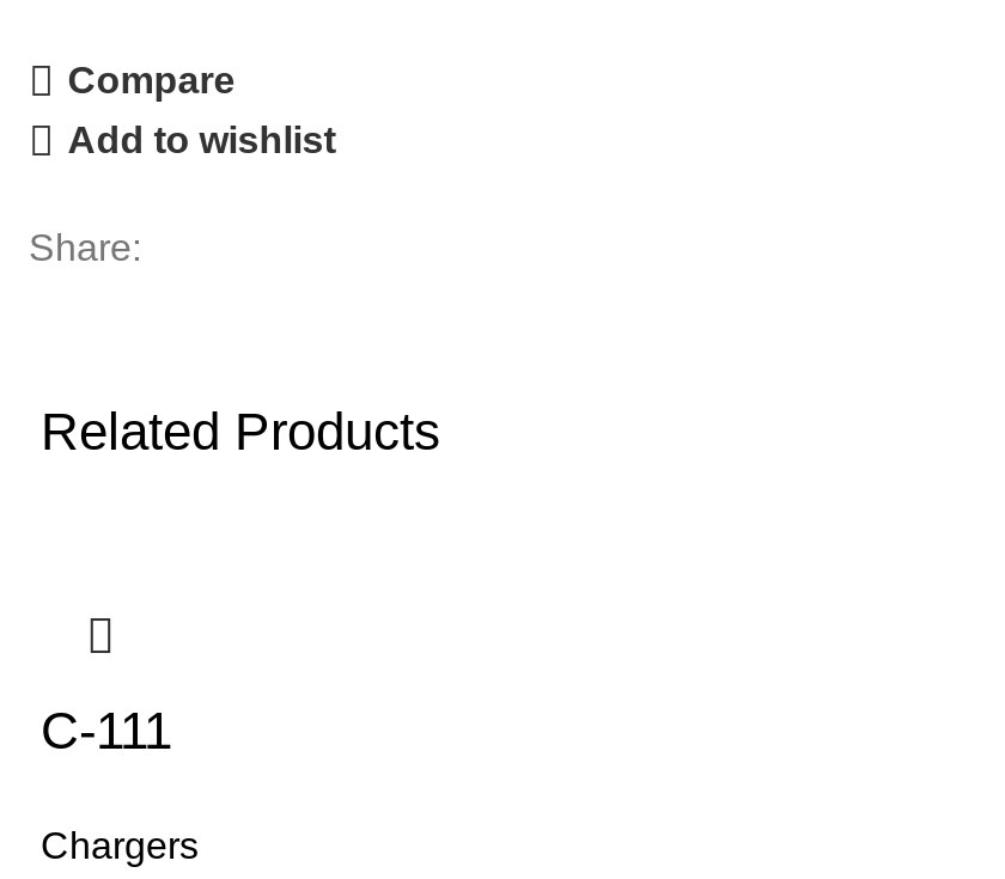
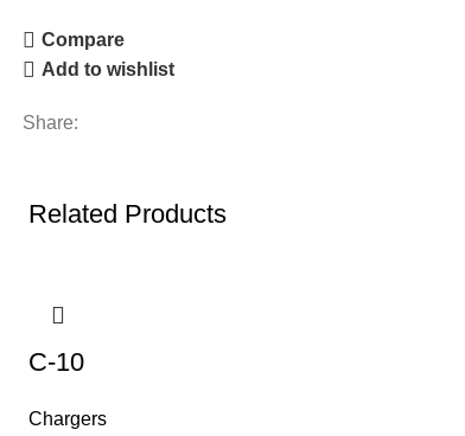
- C-111
+ C-10
